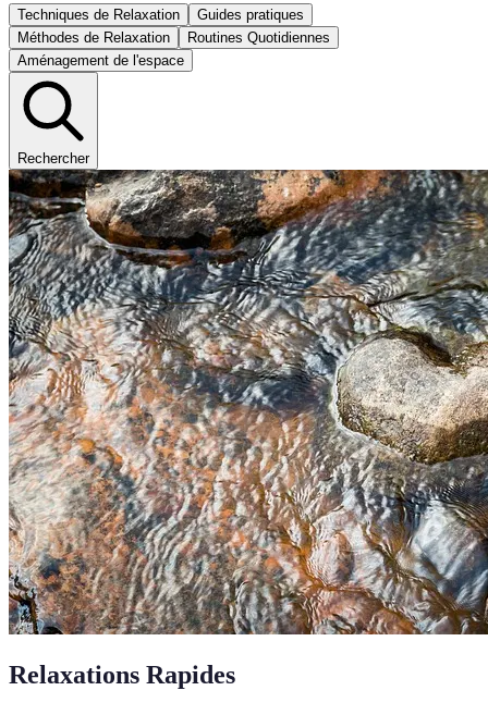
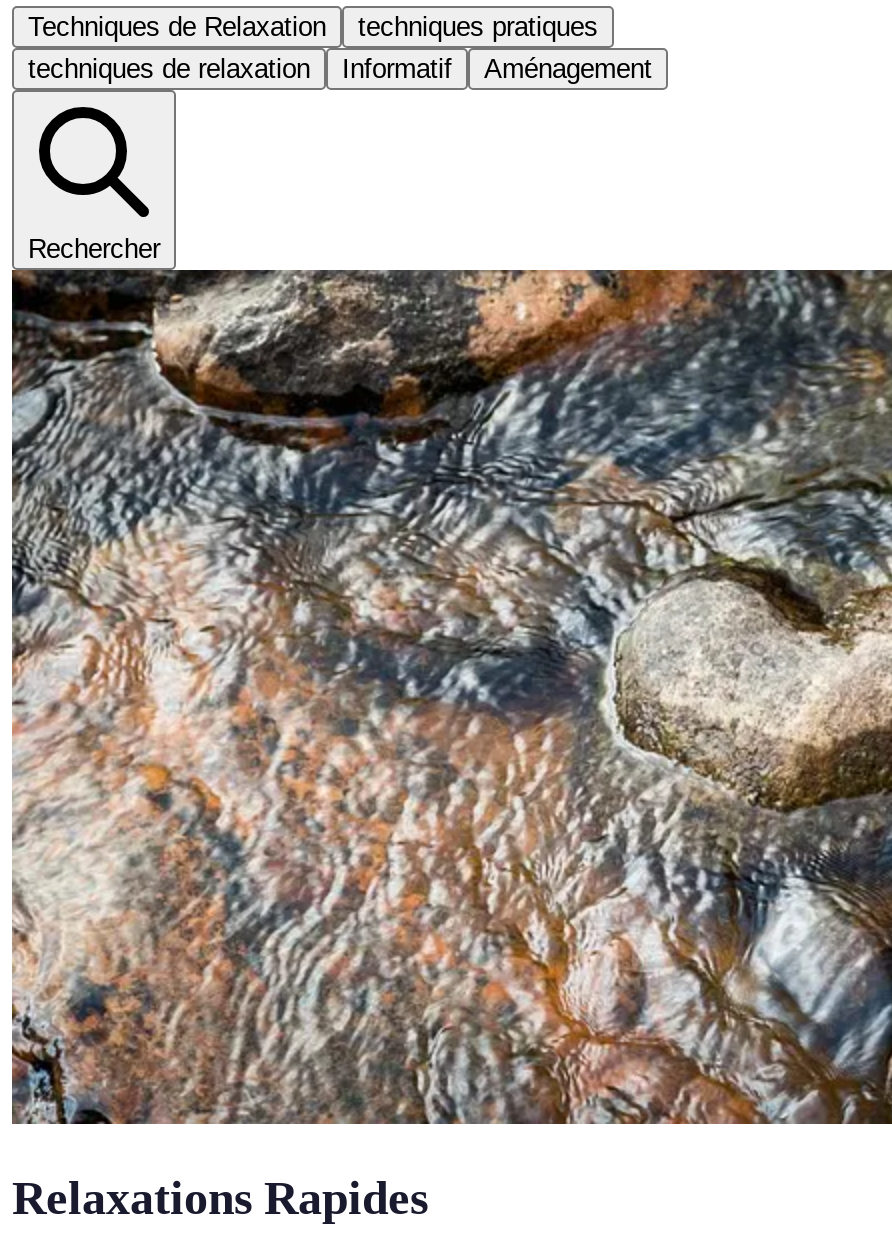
- Guides pratiques
- Méthodes de Relaxation
- Routines Quotidiennes
- Aménagement de l'espace
+ techniques pratiques
+ techniques de relaxation
+ Informatif
+ Aménagement
